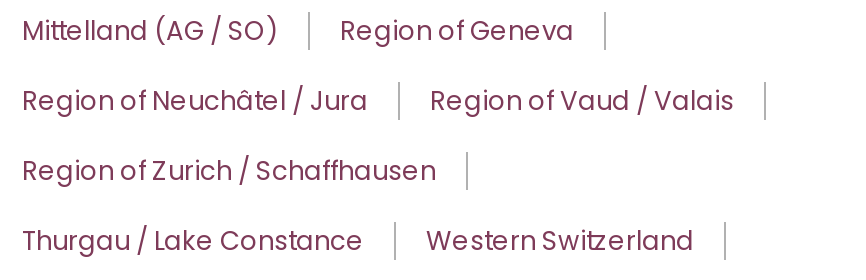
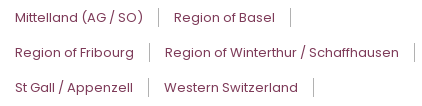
- Region of Geneva
- Region of Neuchâtel / Jura
- Region of Vaud / Valais
- Region of Zurich / Schaffhausen
- Thurgau / Lake Constance
+ Region of Basel
+ Region of Fribourg
+ Region of Winterthur / Schaffhausen
+ St Gall / Appenzell
